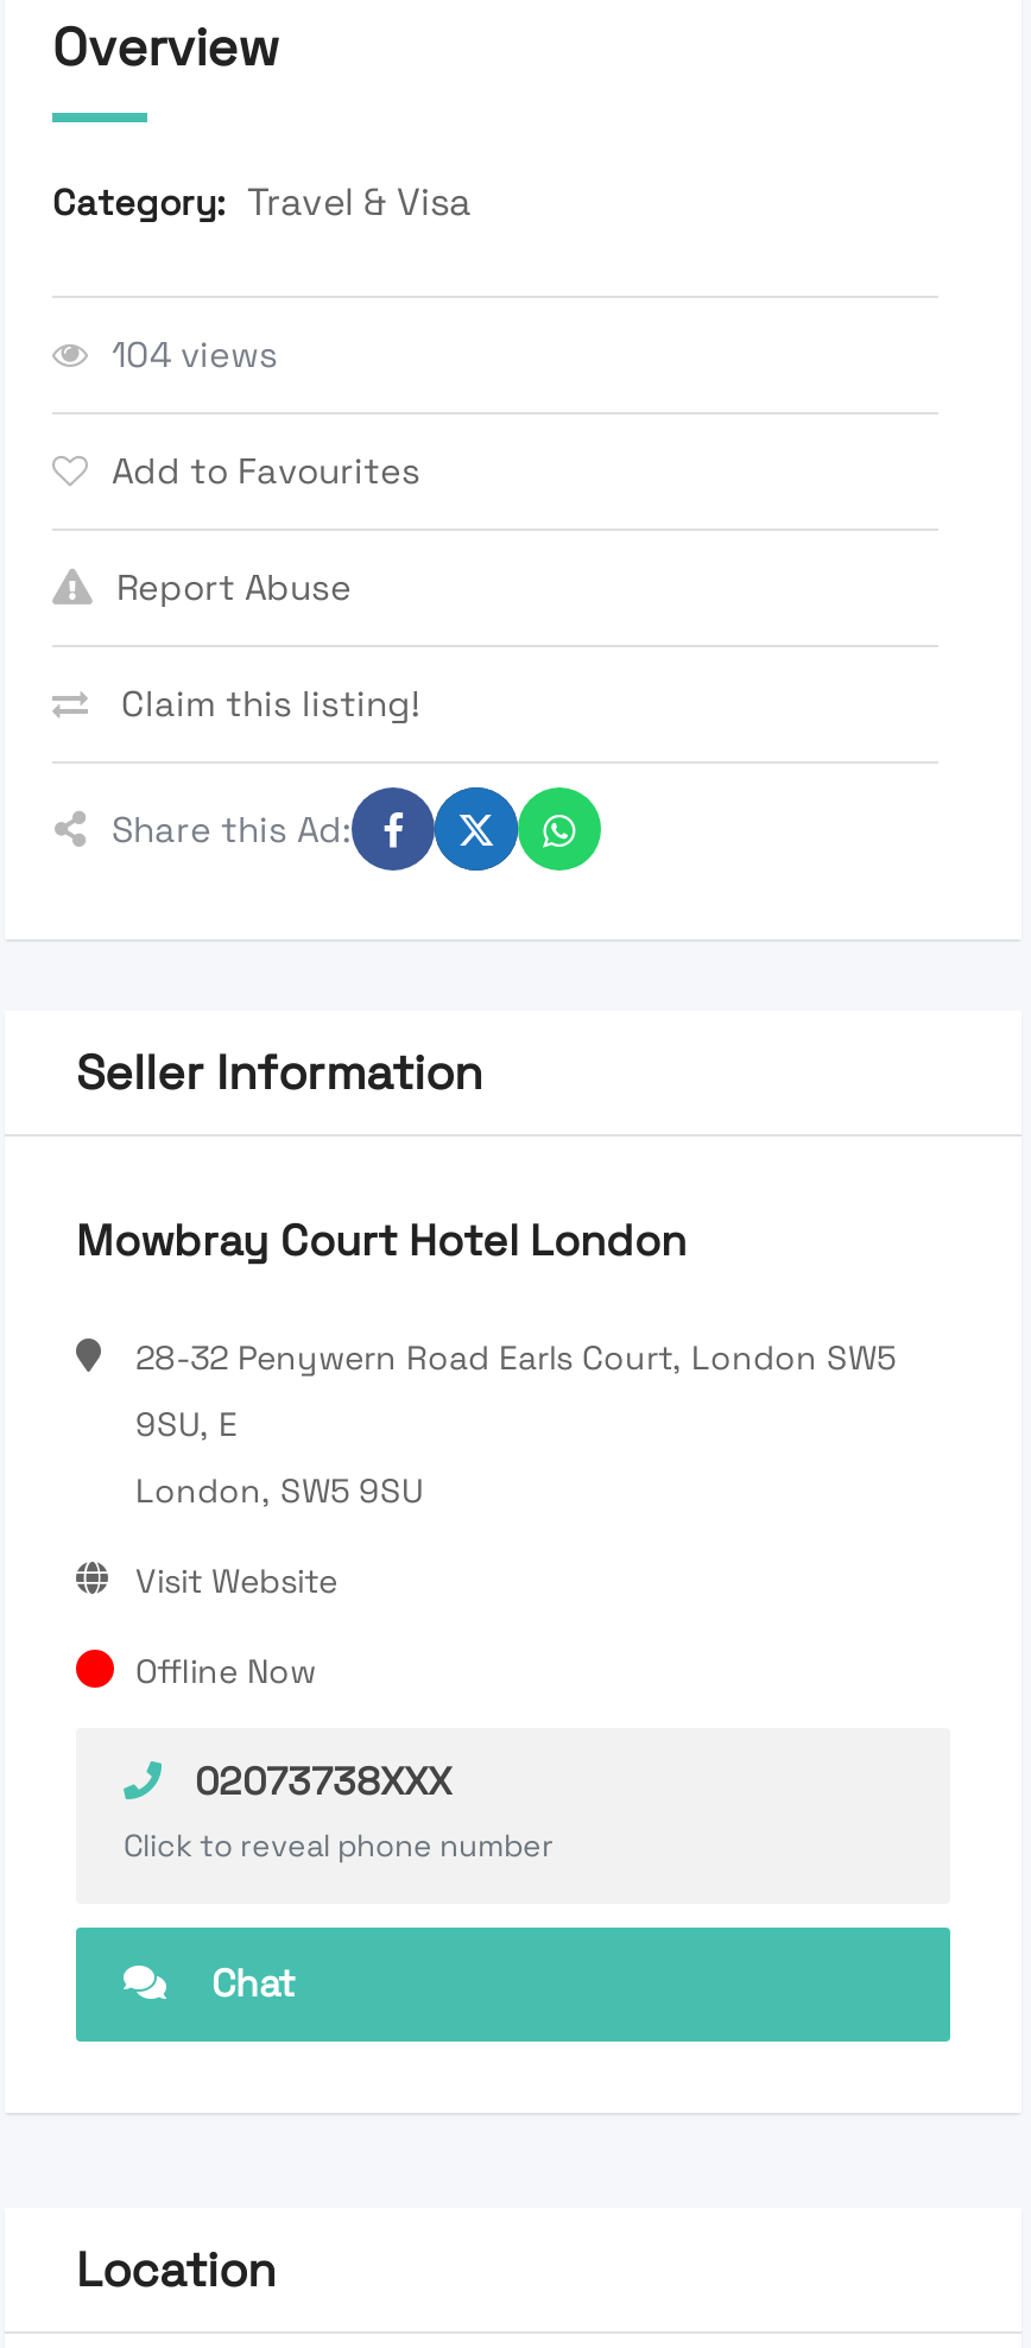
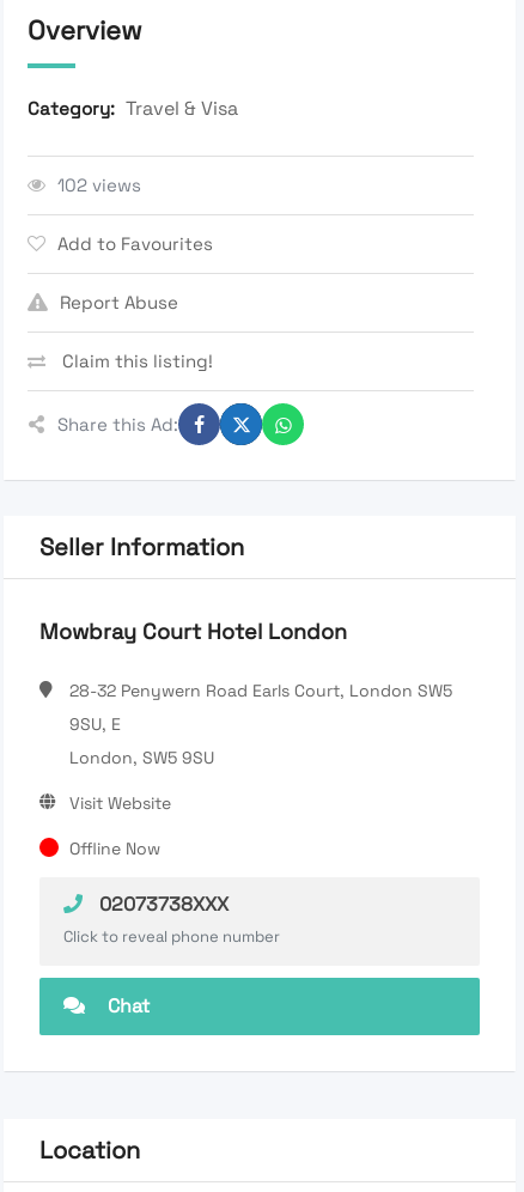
- 104 views
+ 102 views
